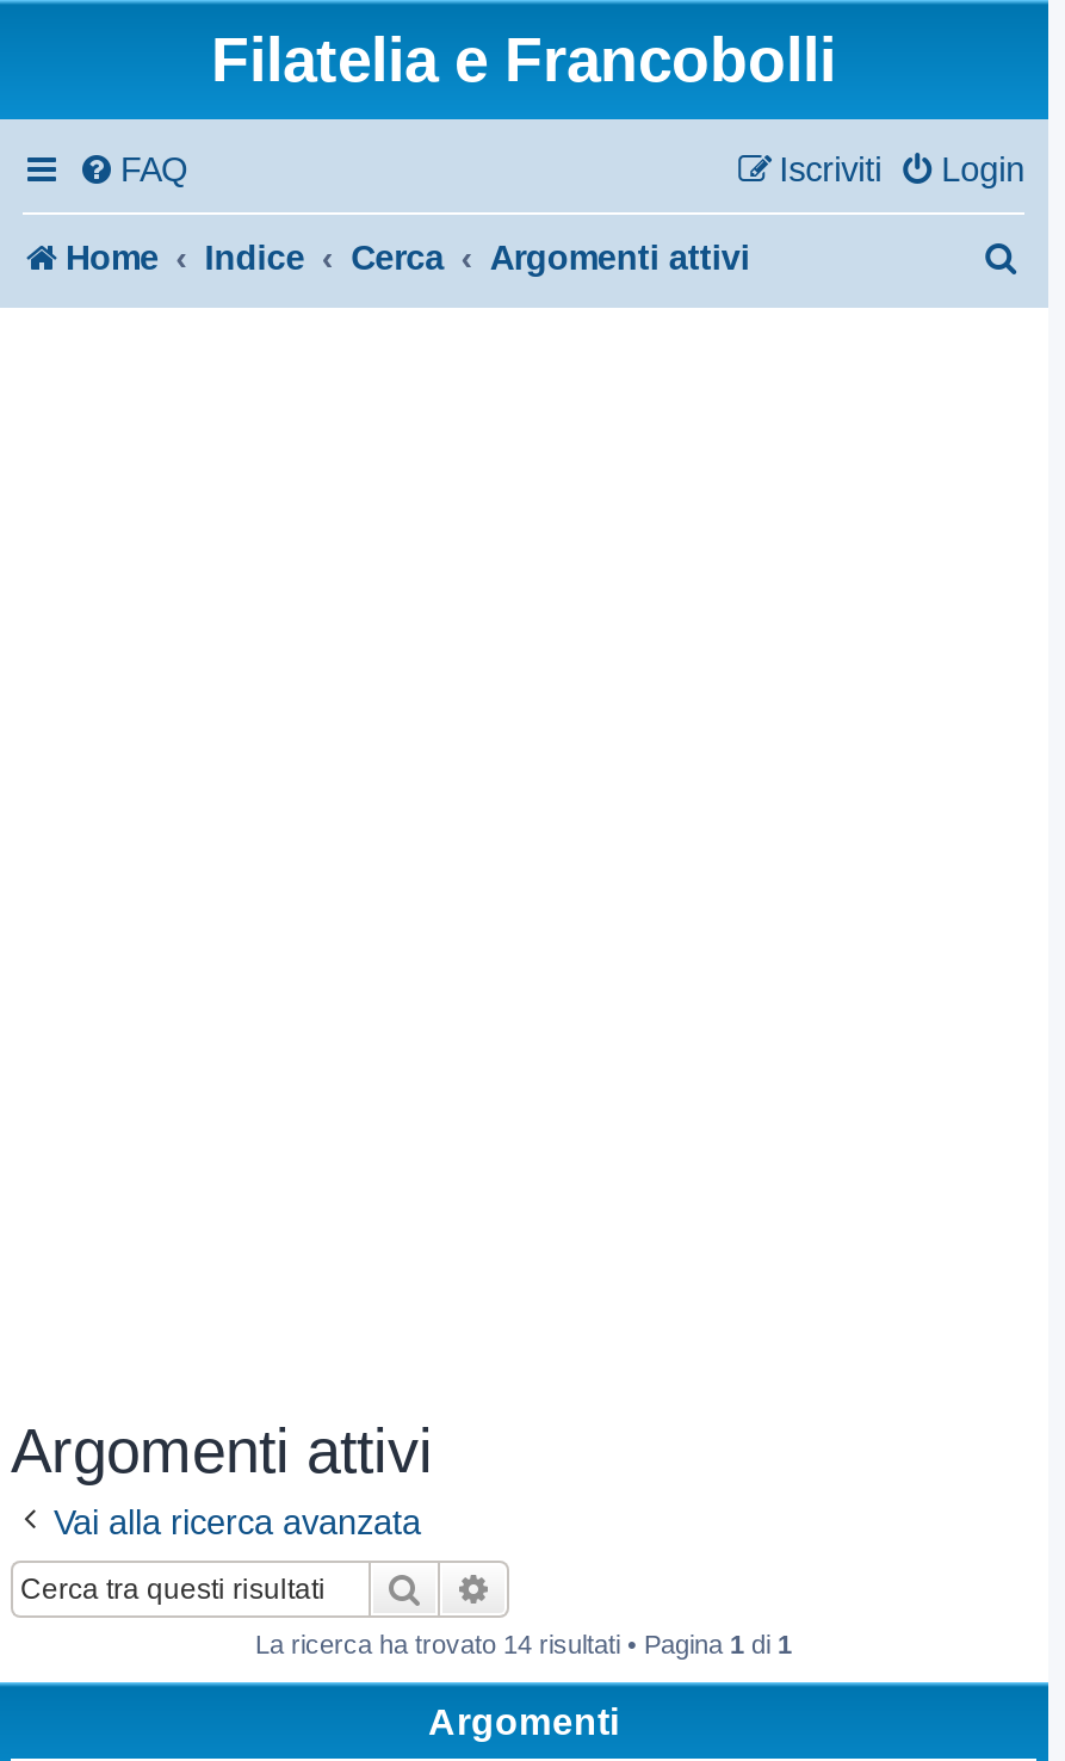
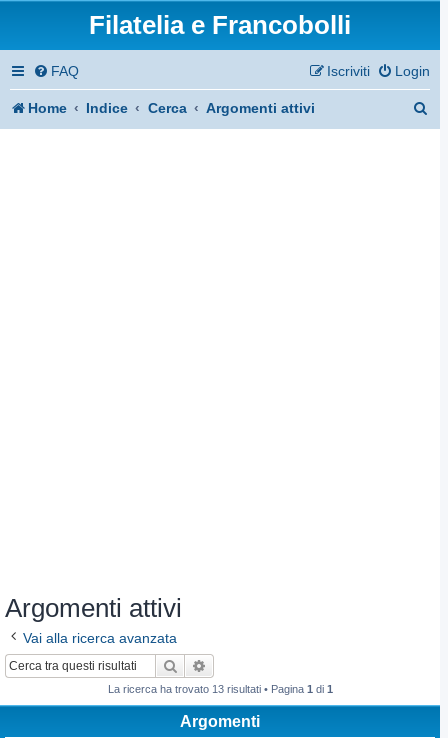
- La ricerca ha trovato 14 risultati • Pagina 1 di 1
+ La ricerca ha trovato 13 risultati • Pagina 1 di 1
